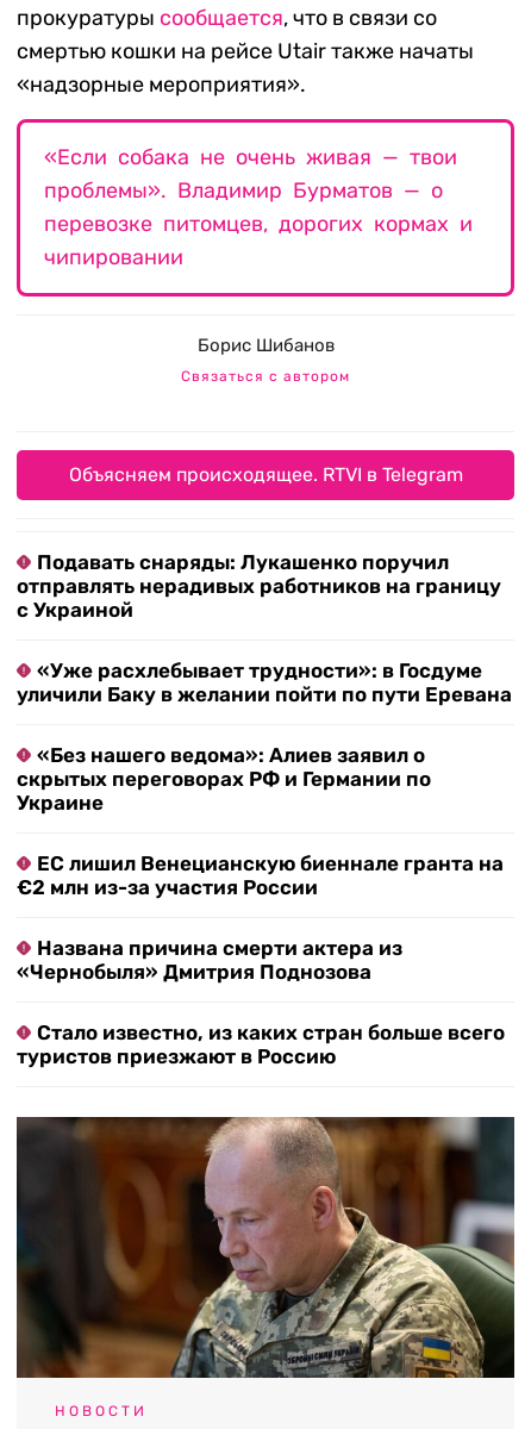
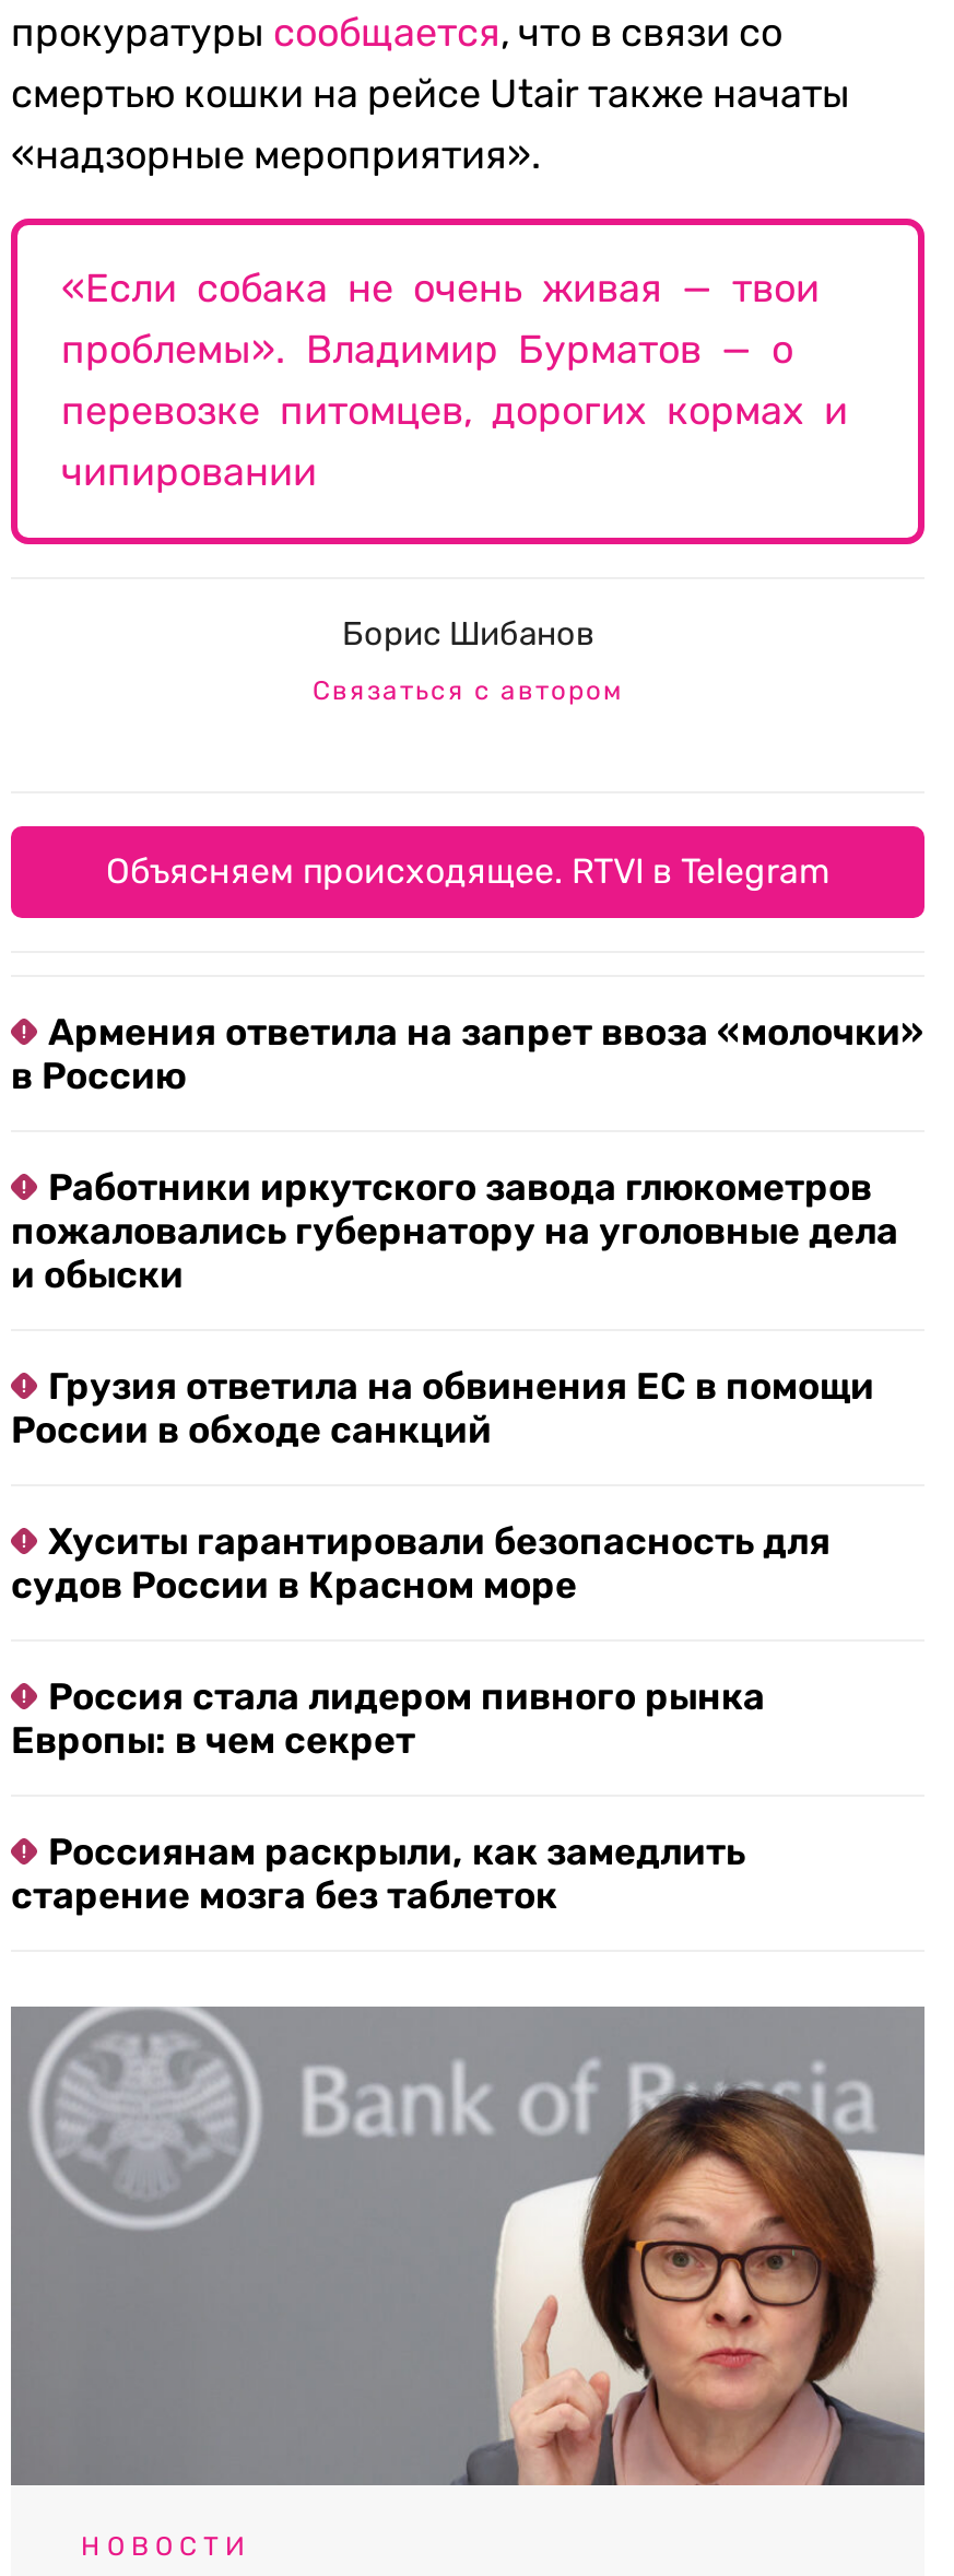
- Подавать снаряды: Лукашенко поручил
- отправлять нерадивых работников на границу
- с Украиной
+ Армения ответила на запрет ввоза «молочки»
+ в Россию

- «Уже расхлебывает трудности»: в Госдуме
- уличили Баку в желании пойти по пути Еревана
+ Работники иркутского завода глюкометров
+ пожаловались губернатору на уголовные дела
+ и обыски

- «Без нашего ведома»: Алиев заявил о
- скрытых переговорах РФ и Германии по
- Украине
+ Грузия ответила на обвинения ЕС в помощи
+ России в обходе санкций

- ЕС лишил Венецианскую биеннале гранта на
- €2 млн из-за участия России
+ Хуситы гарантировали безопасность для
+ судов России в Красном море

- Названа причина смерти актера из
- «Чернобыля» Дмитрия Поднозова
+ Россия стала лидером пивного рынка
+ Европы: в чем секрет

- Стало известно, из каких стран больше всего
- туристов приезжают в Россию
+ Россиянам раскрыли, как замедлить
+ старение мозга без таблеток

- [image]
+ [image]
